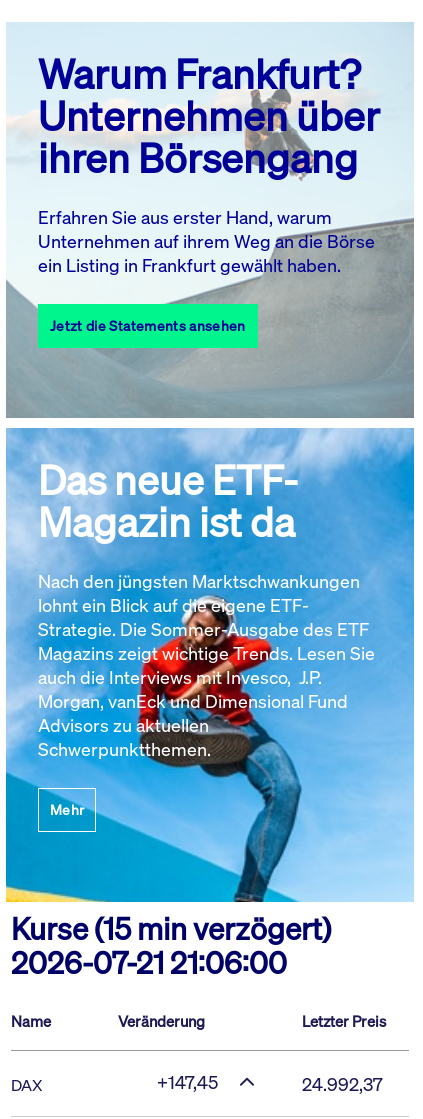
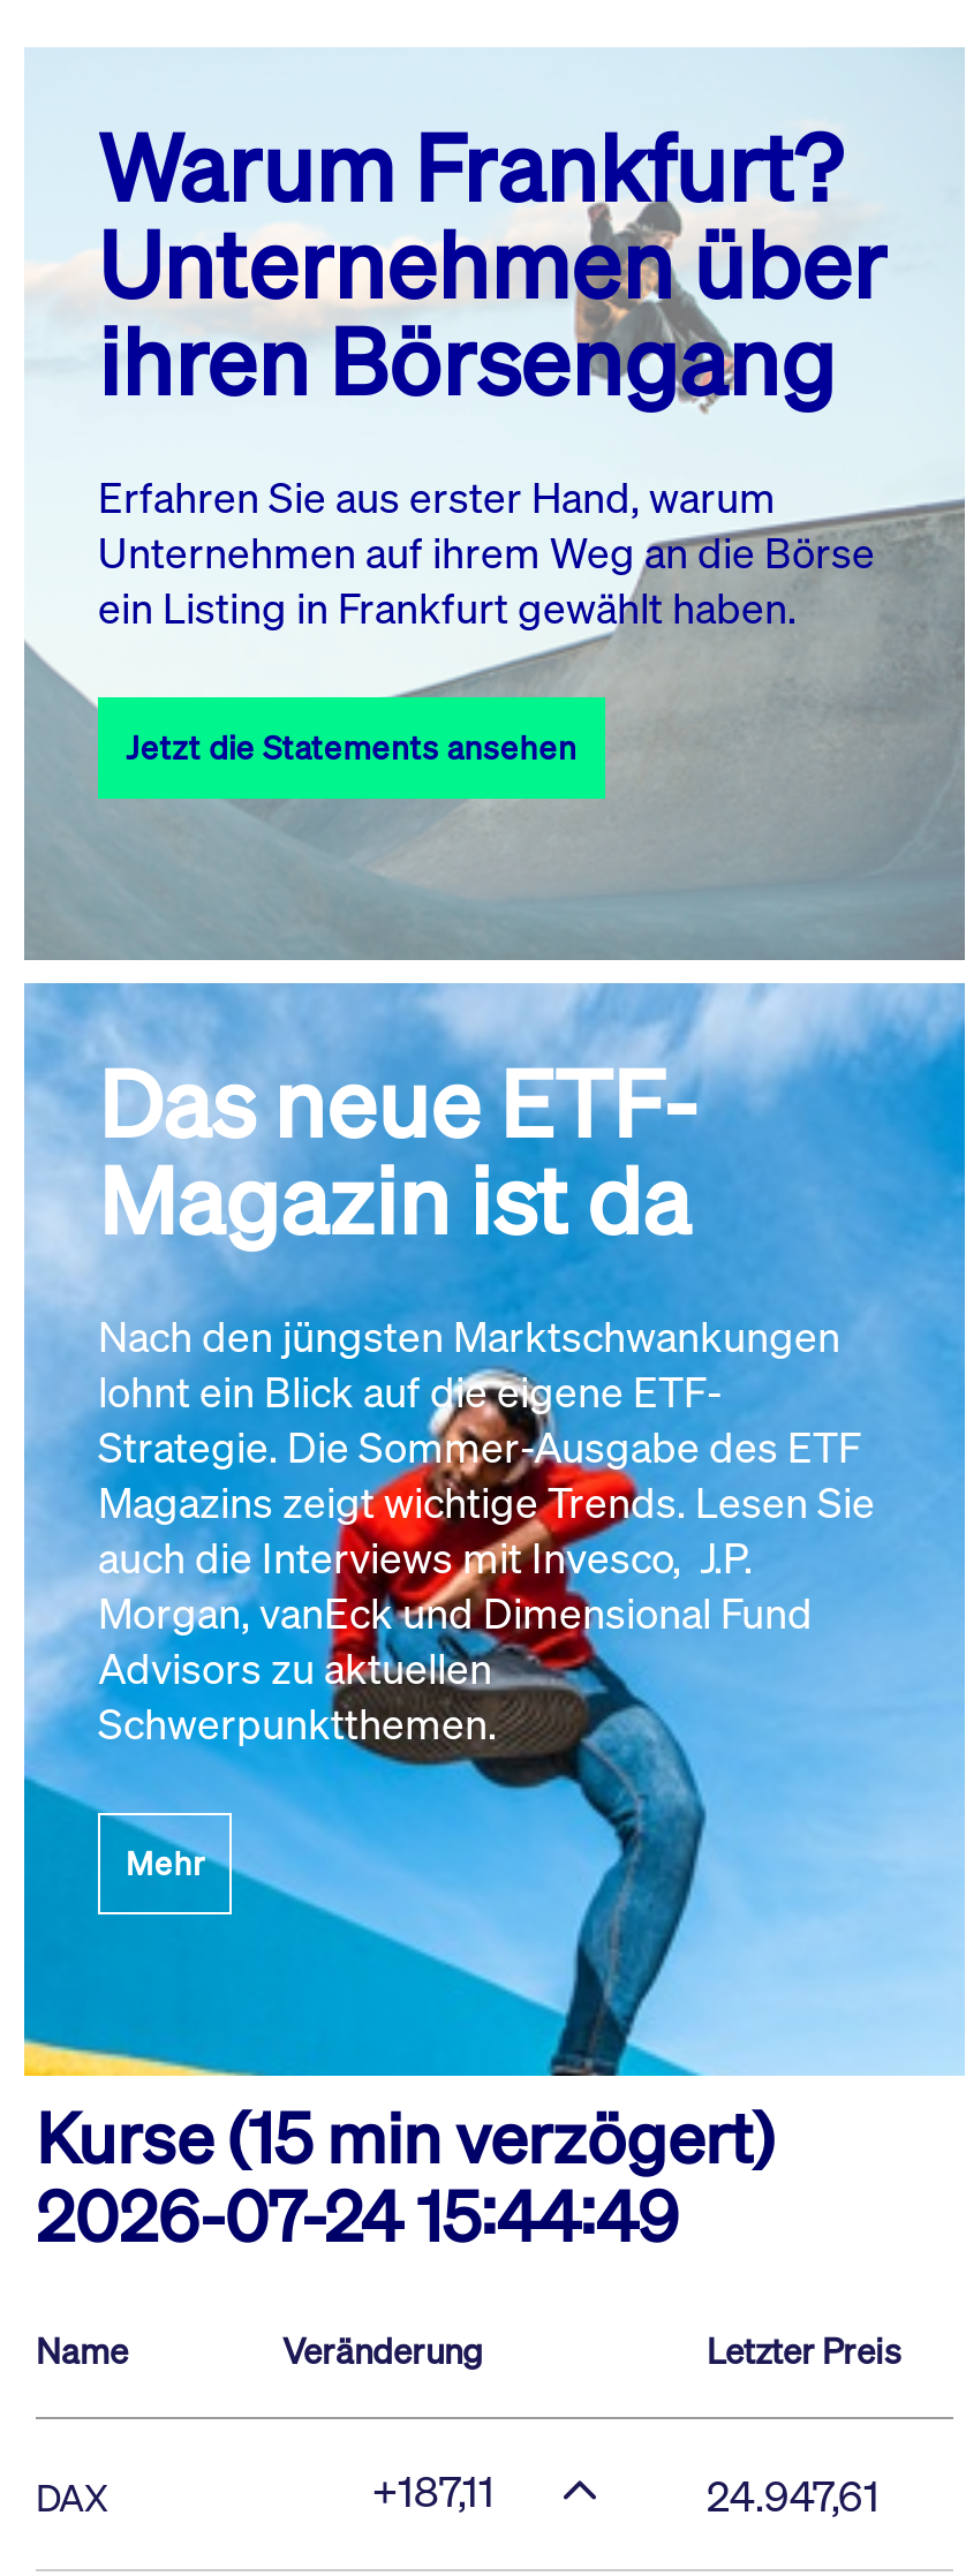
- 2026-07-21 21:06:00
+ 2026-07-24 15:44:49

- +147,45
+ +187,11

- 24.992,37
+ 24.947,61
